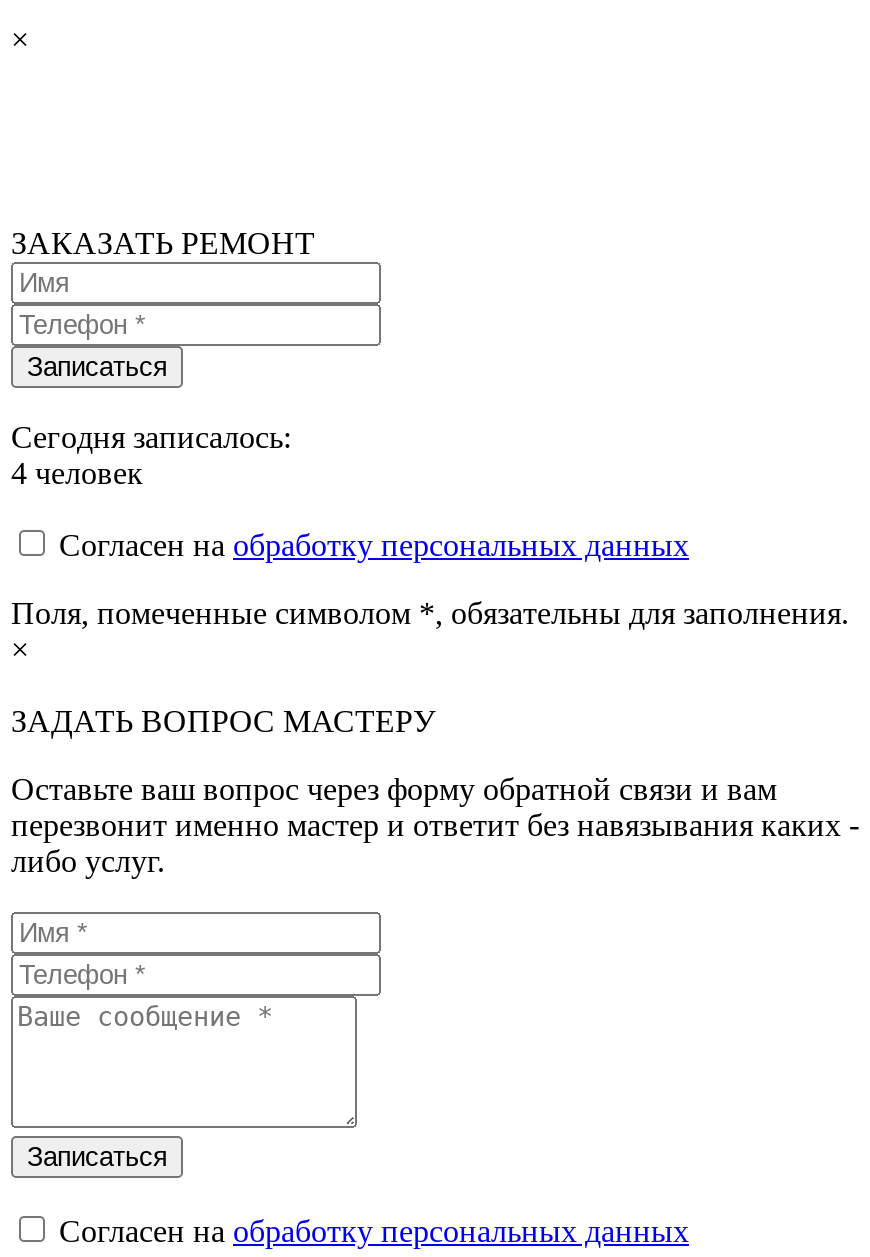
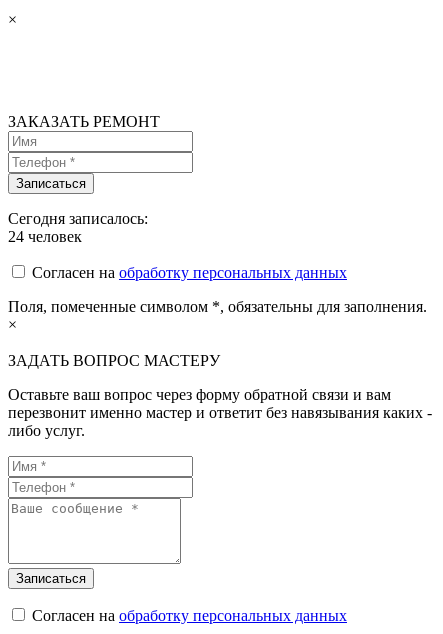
- 4 человек
+ 24 человек
